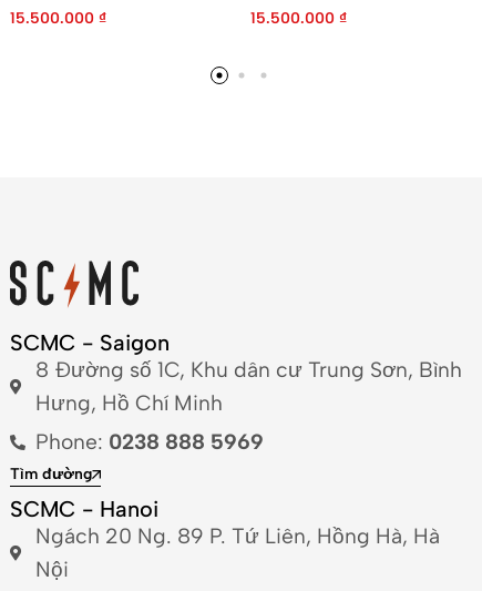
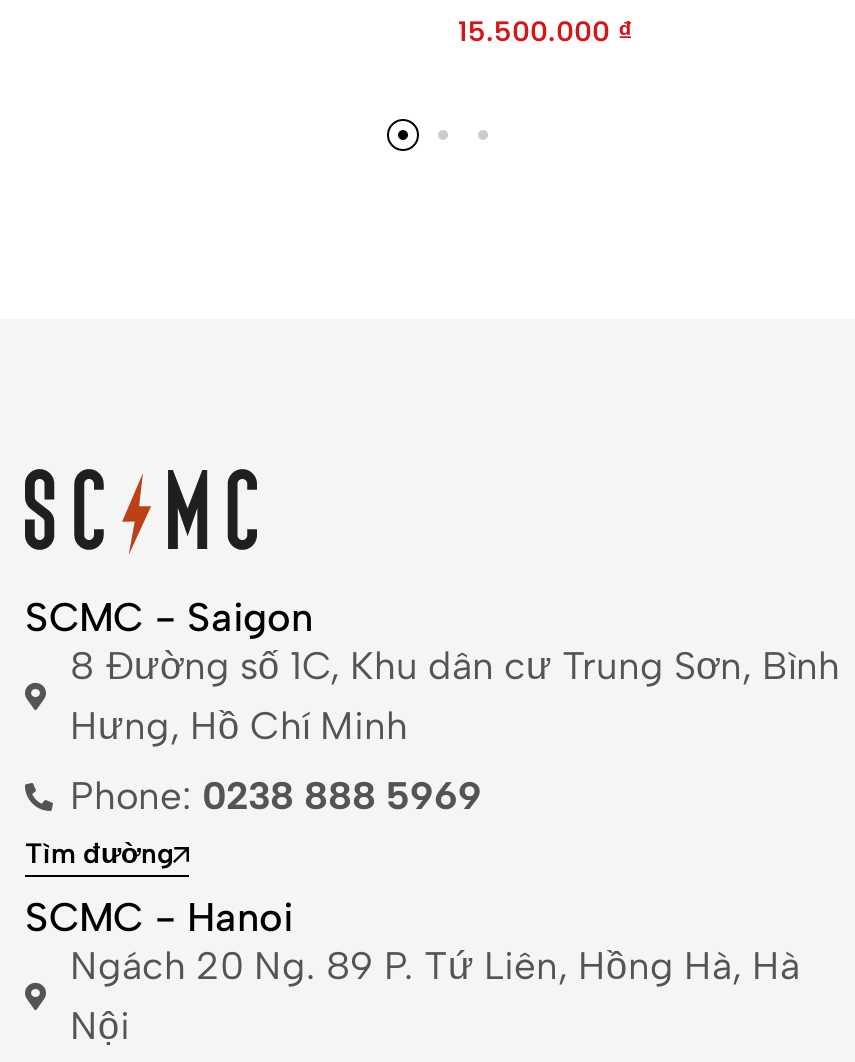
- 15.500.000 ₫
